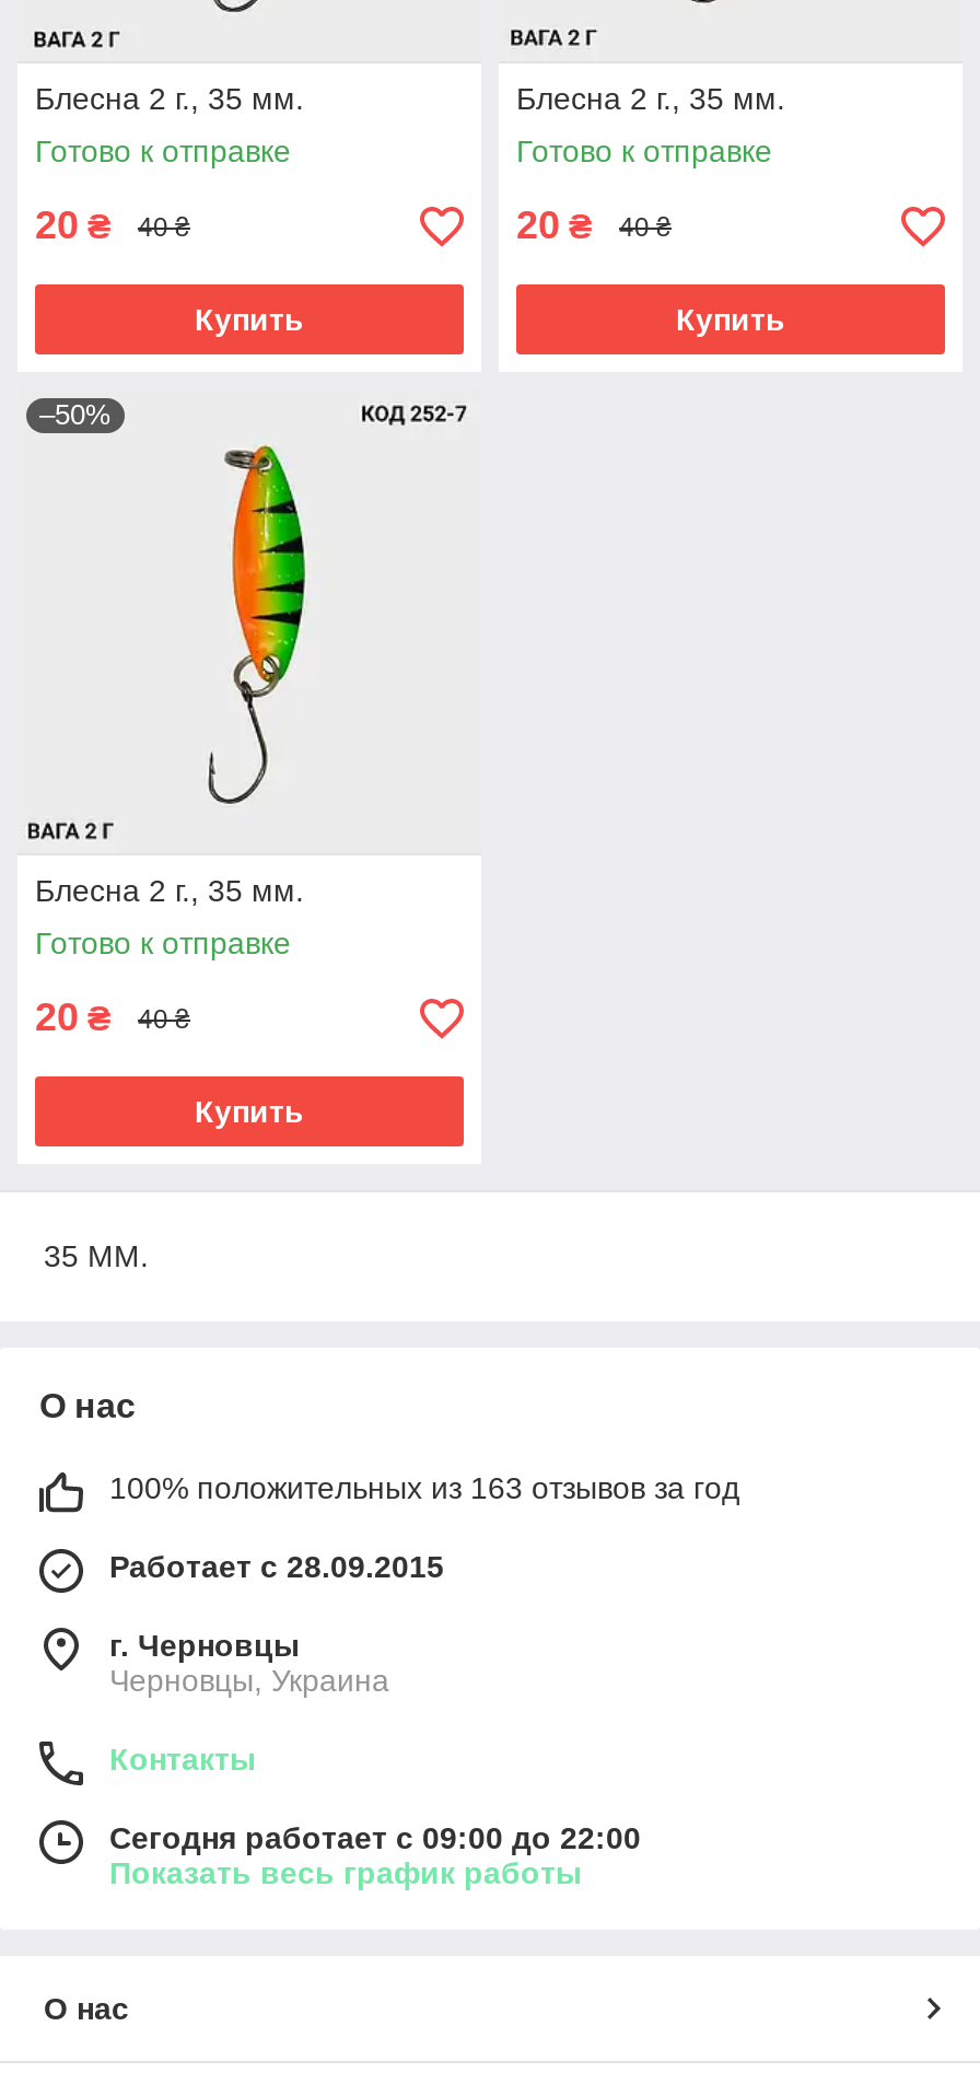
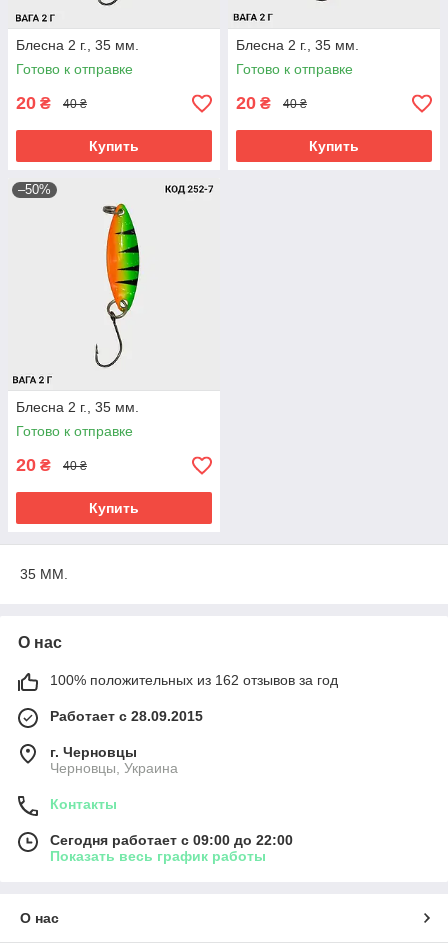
- 100% положительных из 163 отзывов за год
+ 100% положительных из 162 отзывов за год
